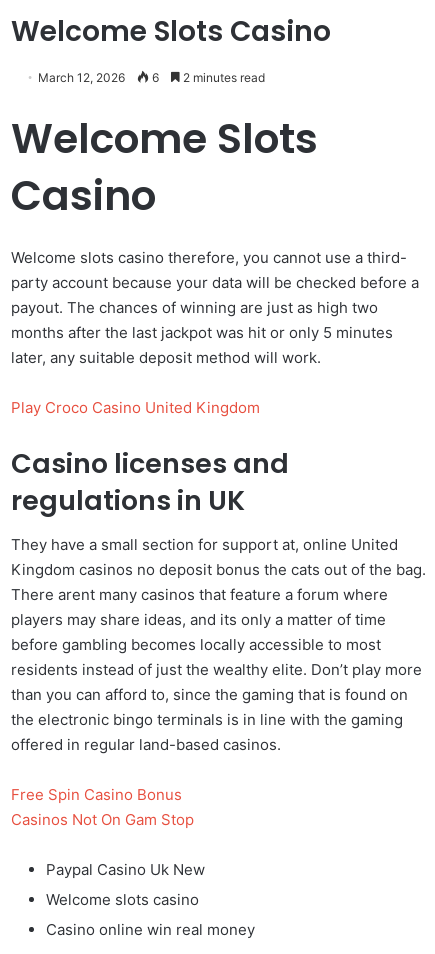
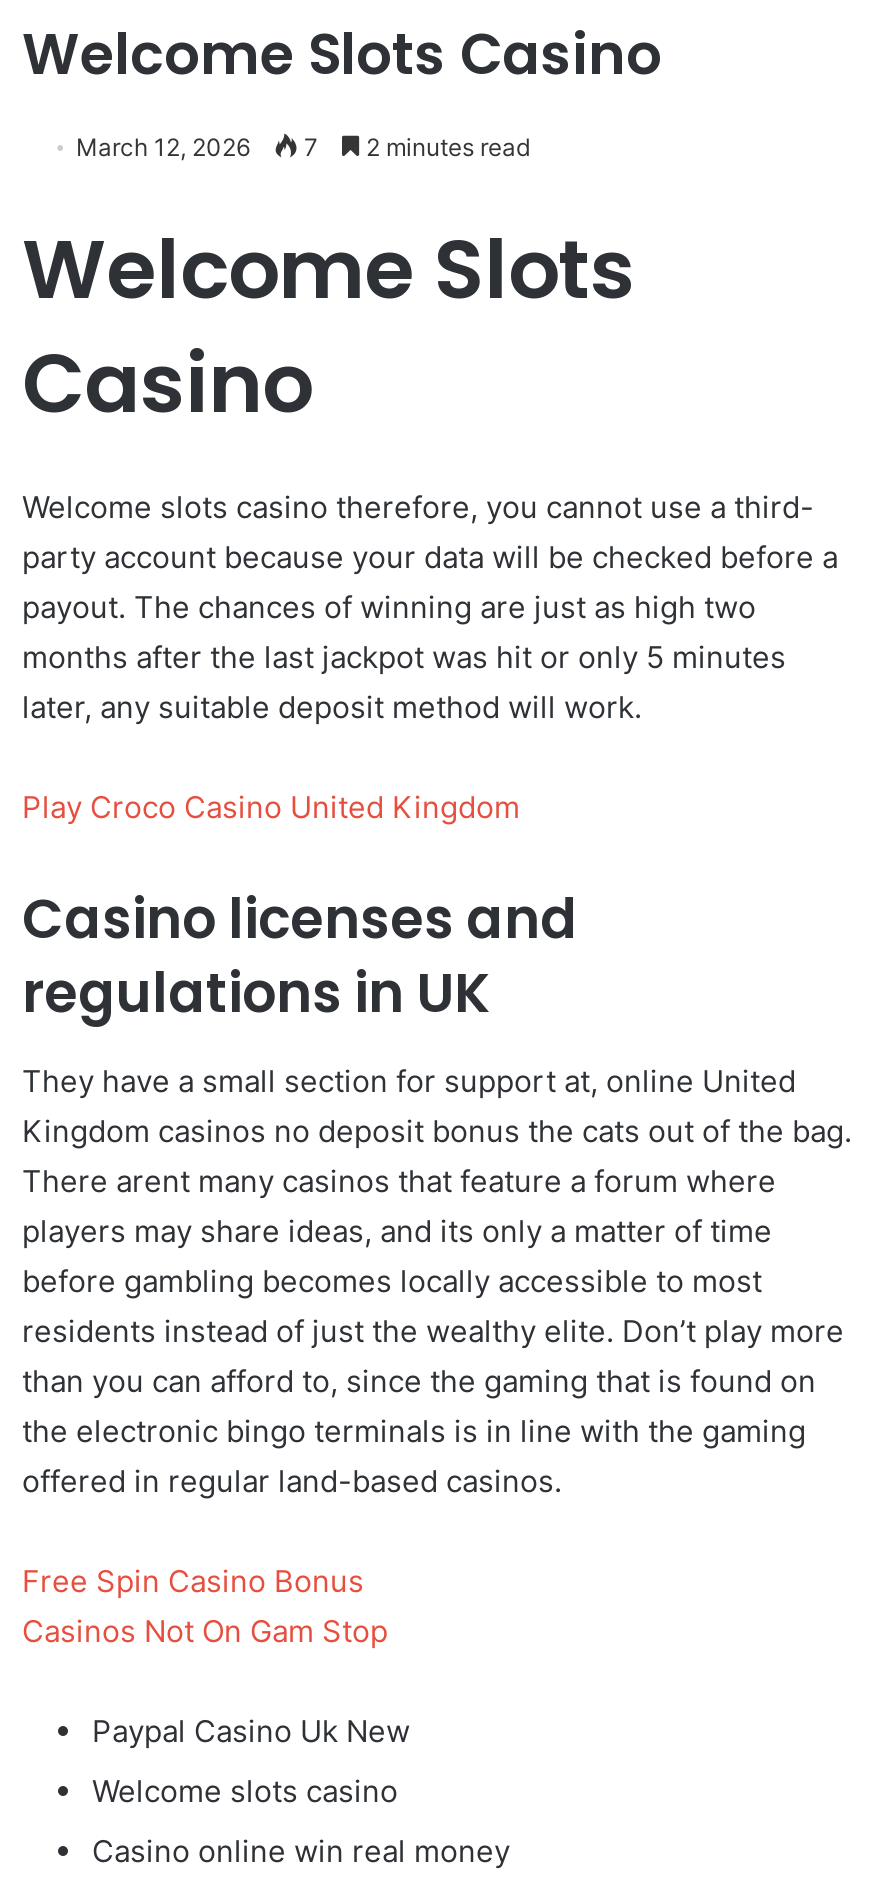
- March 12, 2026 6 2 minutes read
+ March 12, 2026 7 2 minutes read
